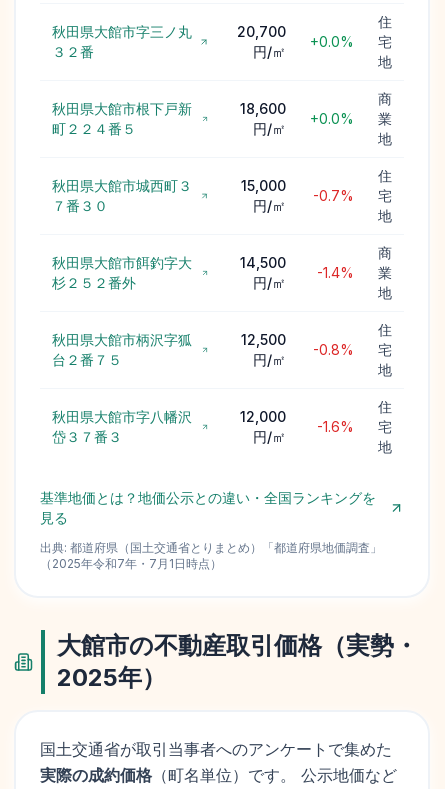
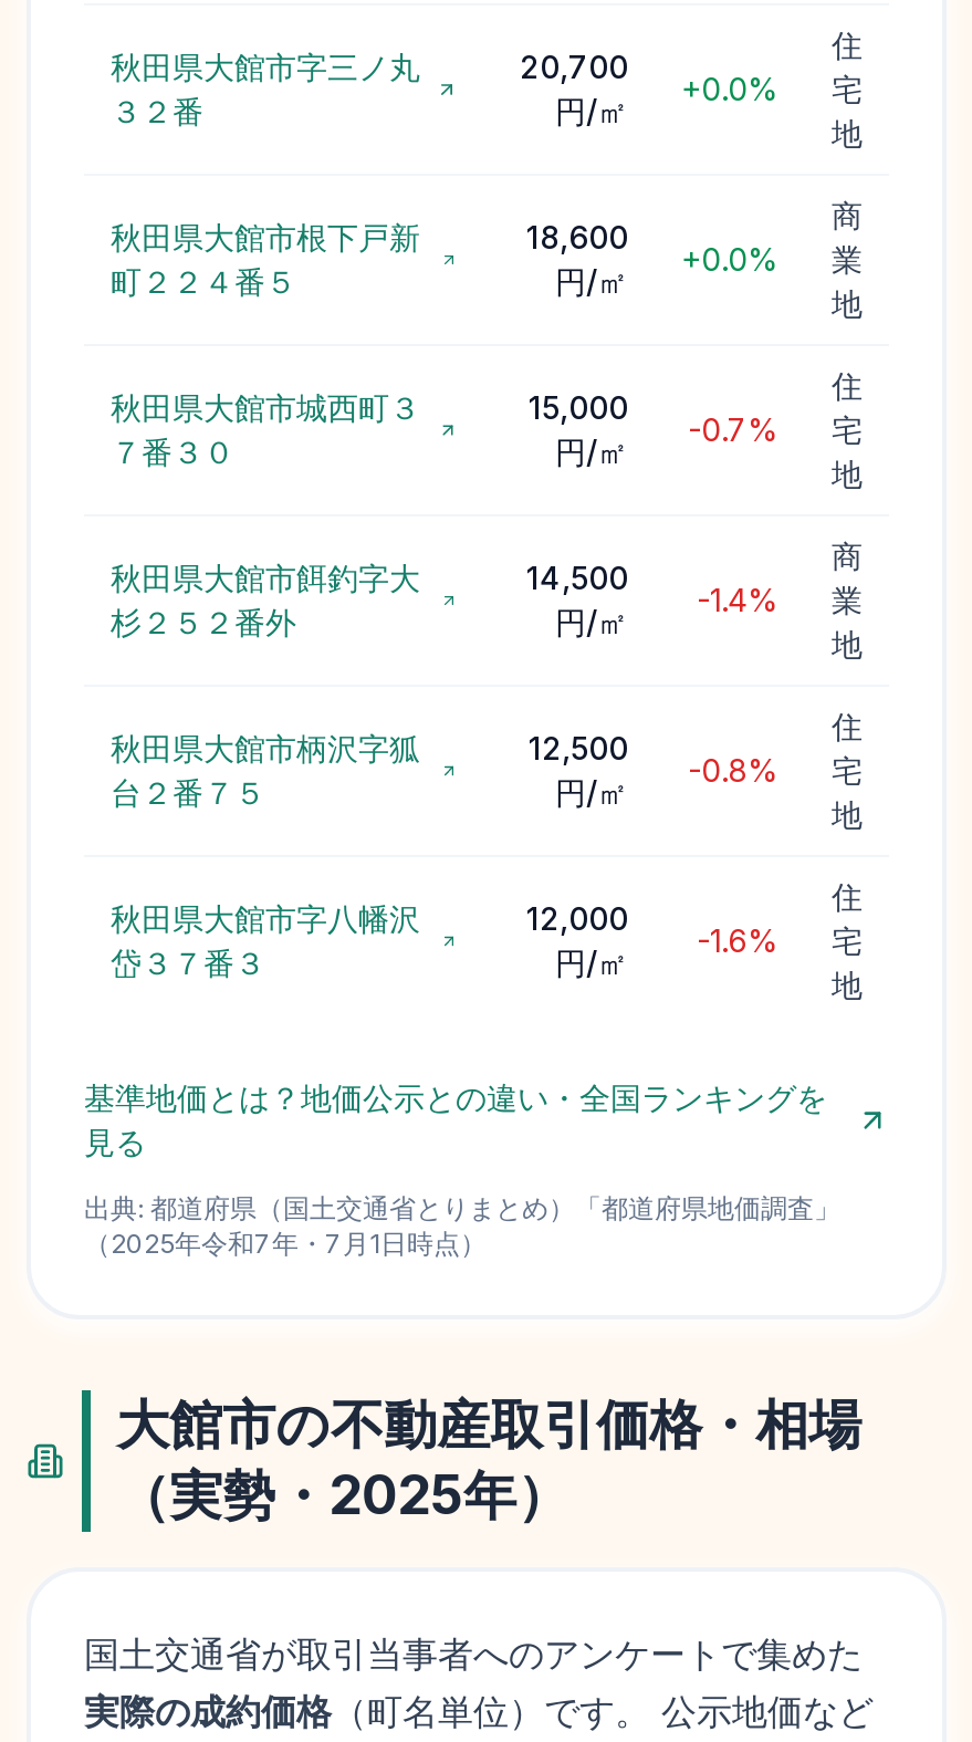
- 大館市の不動産取引価格（実勢・
- 2025年）
+ 大館市の不動産取引価格・相場
+ （実勢・2025年）
